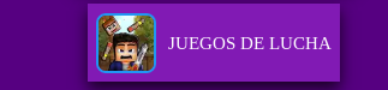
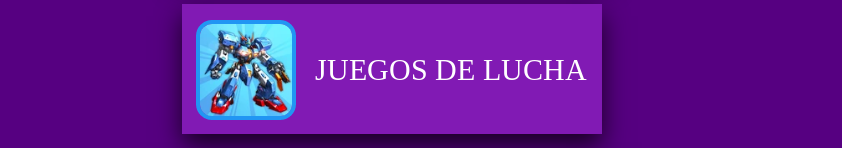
- [image]
+ [image]
